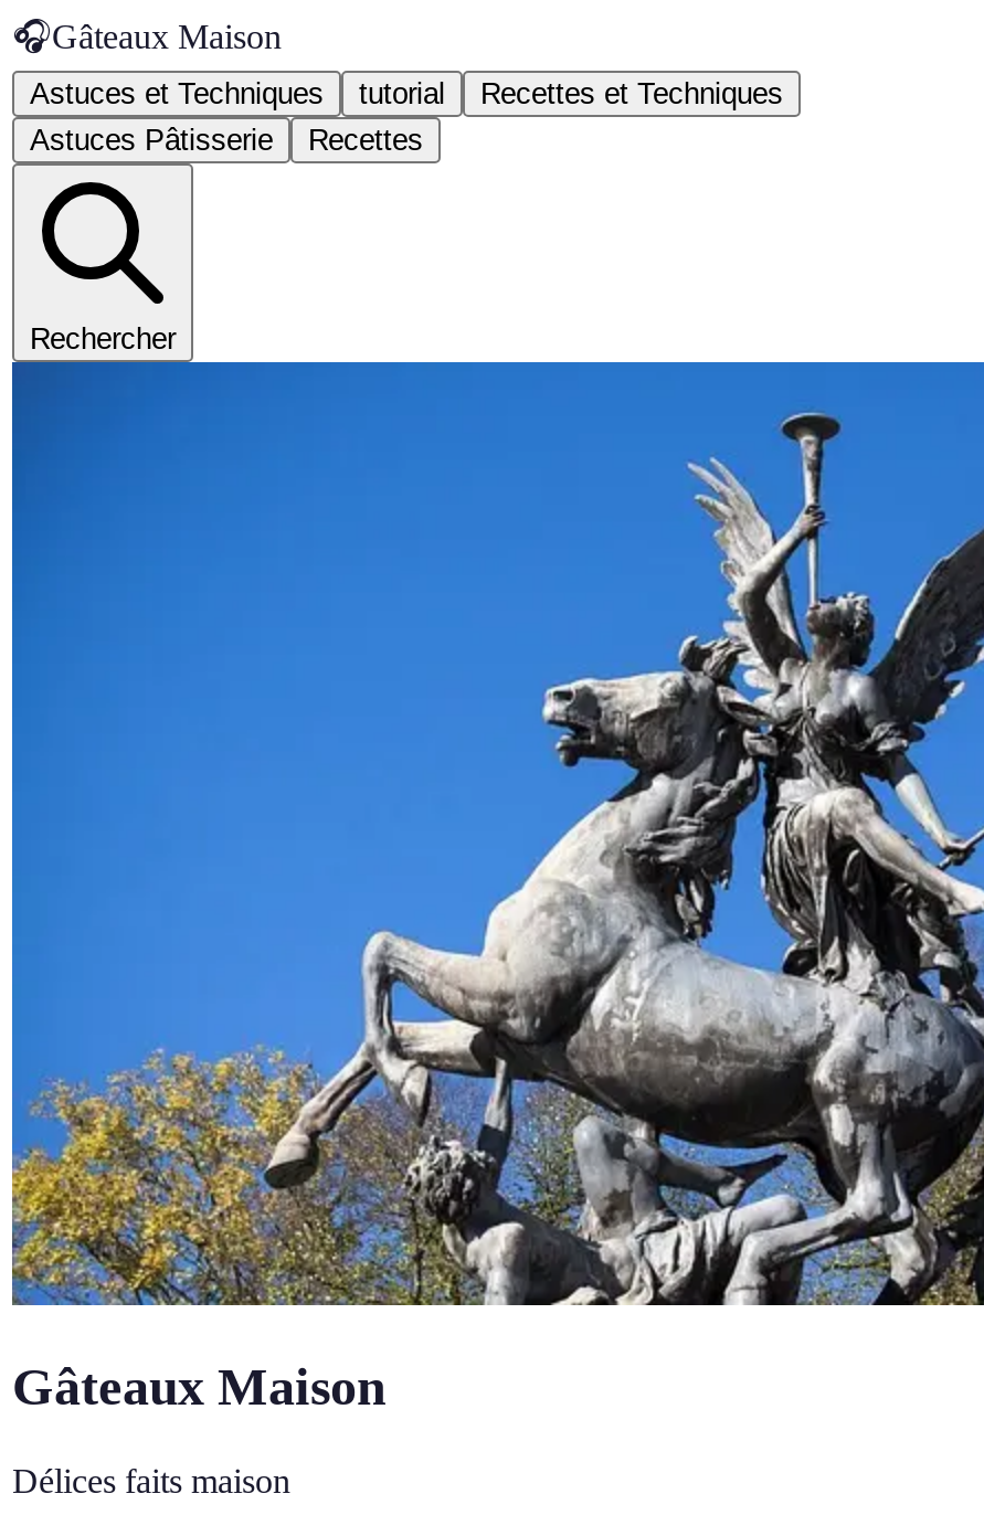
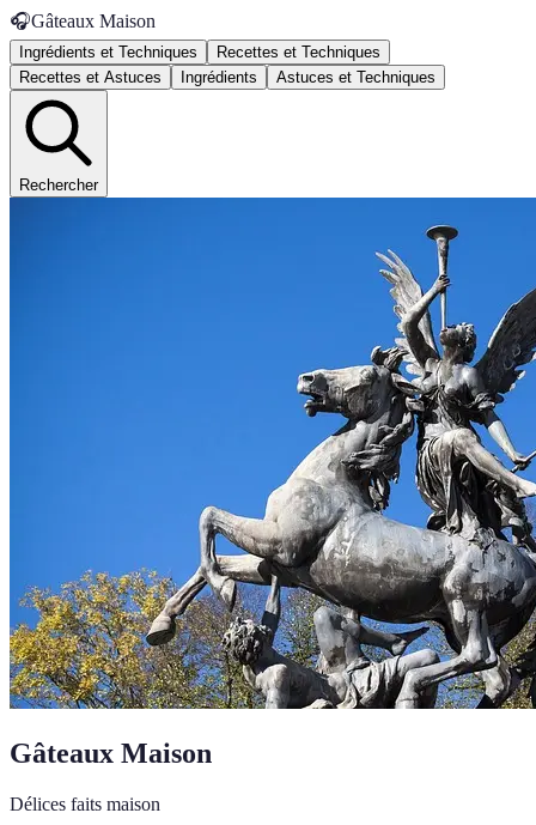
moved down: Astuces et Techniques

- tutorial
+ Ingrédients et Techniques

- Astuces Pâtisserie
- Recettes
+ Recettes et Astuces
+ Ingrédients
